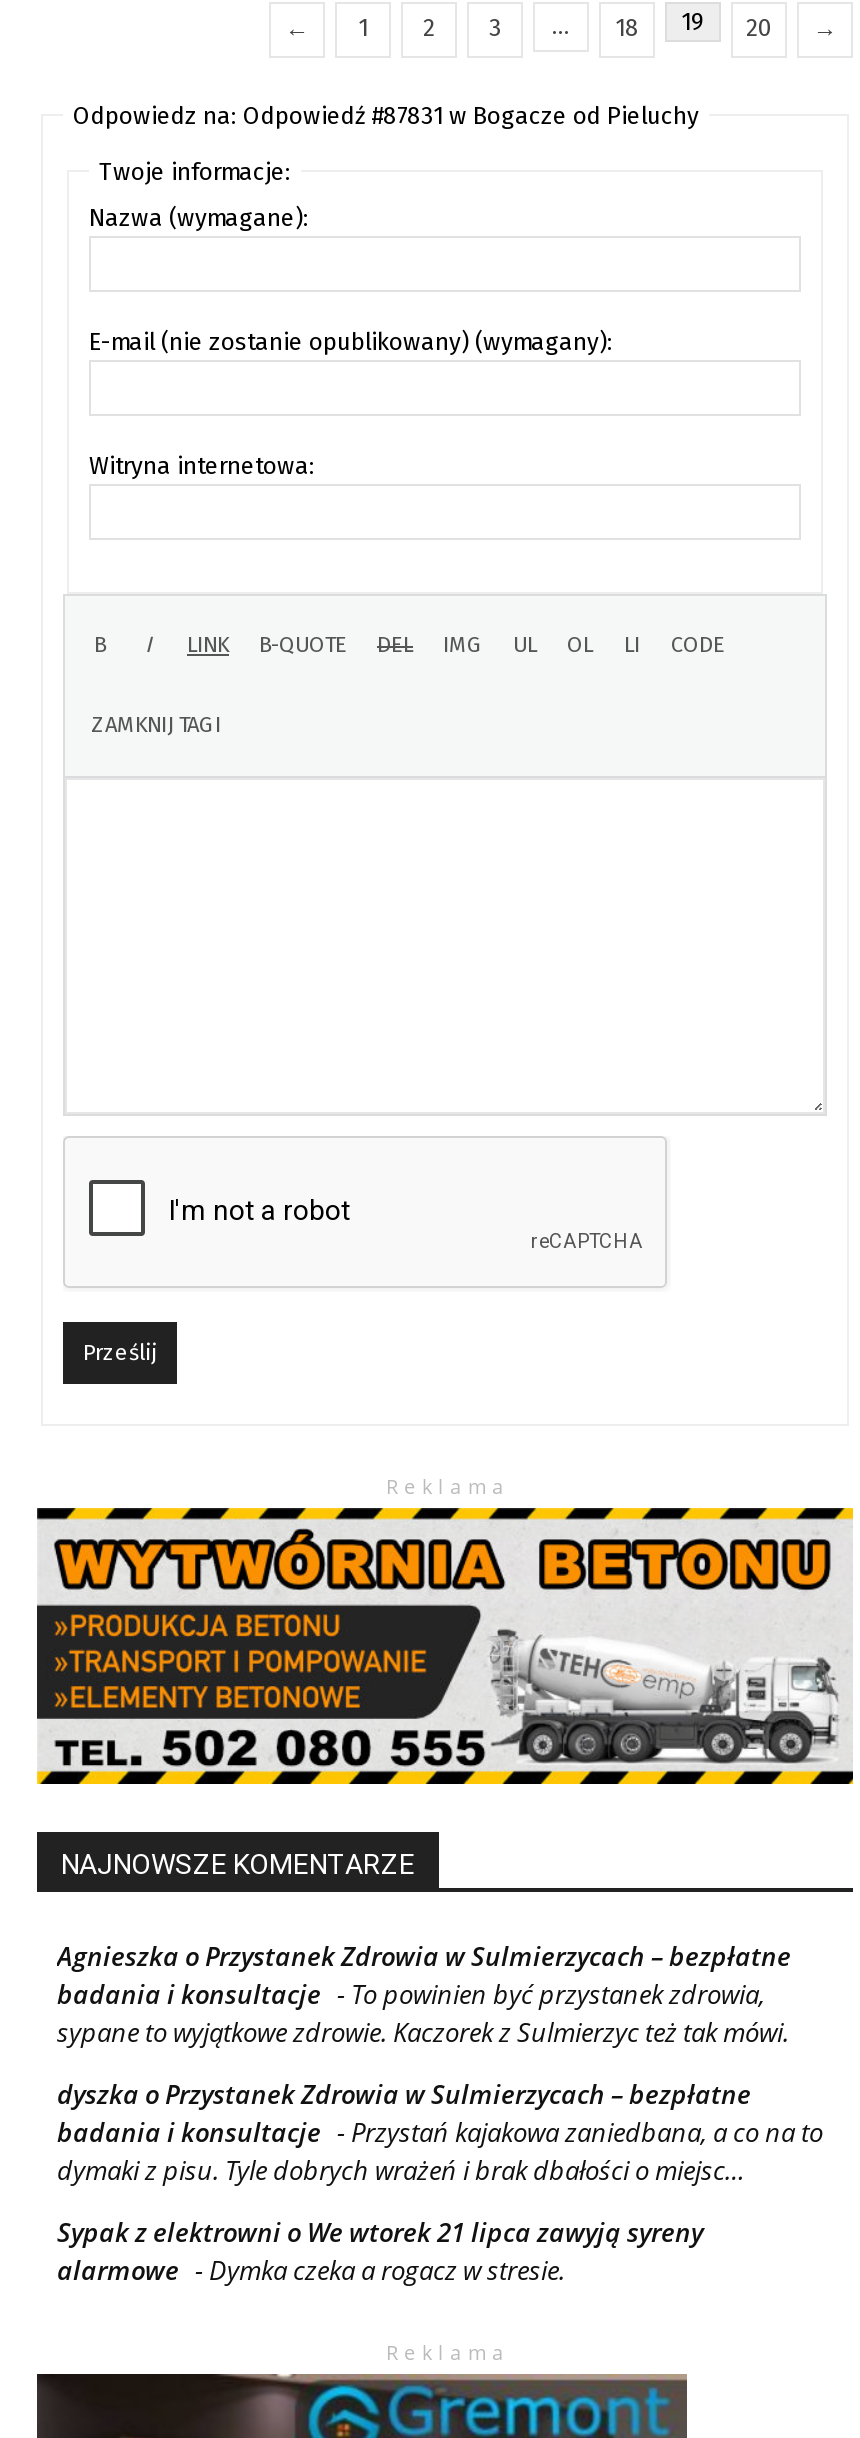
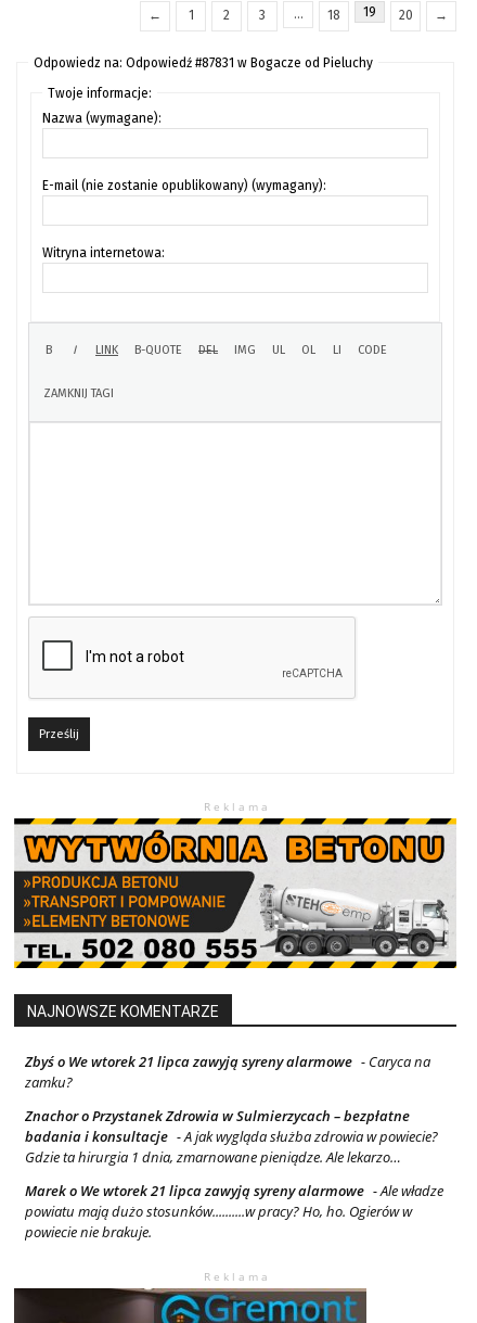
- Agnieszka o Przystanek Zdrowia w Sulmierzycach – bezpłatne
- badania i konsultacje - To powinien być przystanek zdrowia,
- sypane to wyjątkowe zdrowie. Kaczorek z Sulmierzyc też tak mówi.
+ Zbyś o We wtorek 21 lipca zawyją syreny alarmowe - Caryca na
+ zamku?

- dyszka o Przystanek Zdrowia w Sulmierzycach – bezpłatne
- badania i konsultacje - Przystań kajakowa zaniedbana, a co na to
- dymaki z pisu. Tyle dobrych wrażeń i brak dbałości o miejsc…
+ Znachor o Przystanek Zdrowia w Sulmierzycach – bezpłatne
+ badania i konsultacje - A jak wygląda służba zdrowia w powiecie?
+ Gdzie ta hirurgia 1 dnia, zmarnowane pieniądze. Ale lekarzo…

- Sypak z elektrowni o We wtorek 21 lipca zawyją syreny
- alarmowe - Dymka czeka a rogacz w stresie.
+ Marek o We wtorek 21 lipca zawyją syreny alarmowe - Ale władze
+ powiatu mają dużo stosunków..........w pracy? Ho, ho. Ogierów w
+ powiecie nie brakuje.
